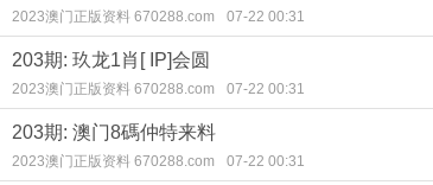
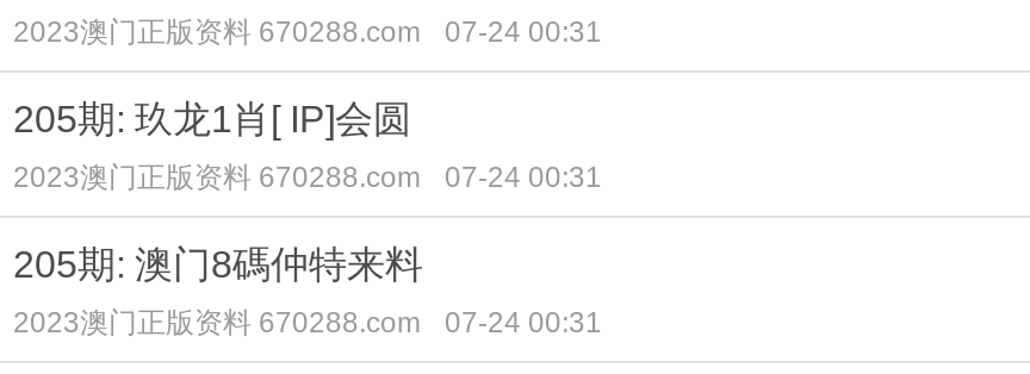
- 2023澳门正版资料 670288.com 07-22 00:31
+ 2023澳门正版资料 670288.com 07-24 00:31

- 203期: 玖龙1肖[ IP]会圆
+ 205期: 玖龙1肖[ IP]会圆

- 2023澳门正版资料 670288.com 07-22 00:31
+ 2023澳门正版资料 670288.com 07-24 00:31

- 203期: 澳门8碼仲特来料
+ 205期: 澳门8碼仲特来料

- 2023澳门正版资料 670288.com 07-22 00:31
+ 2023澳门正版资料 670288.com 07-24 00:31
